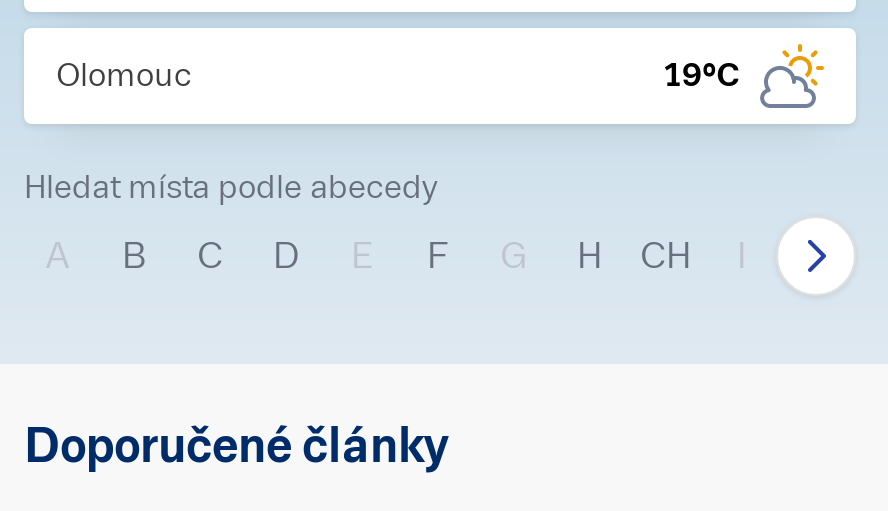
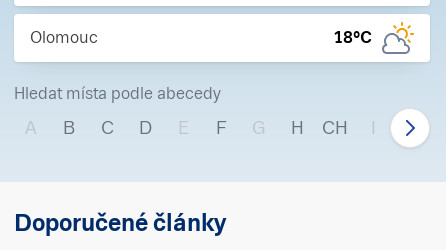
- 19°C
+ 18°C
